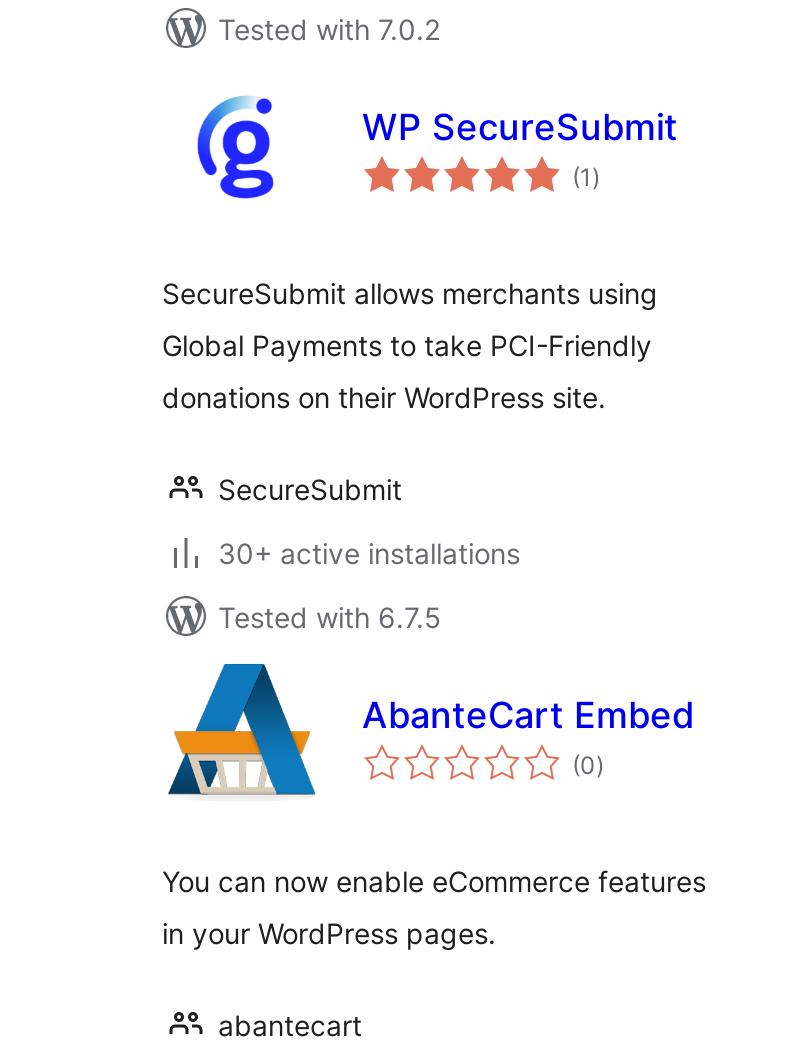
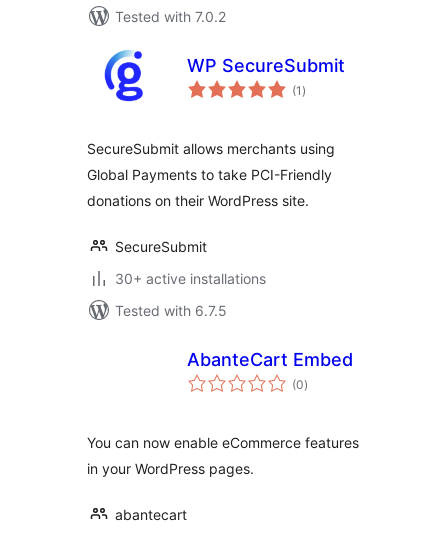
- [image]
